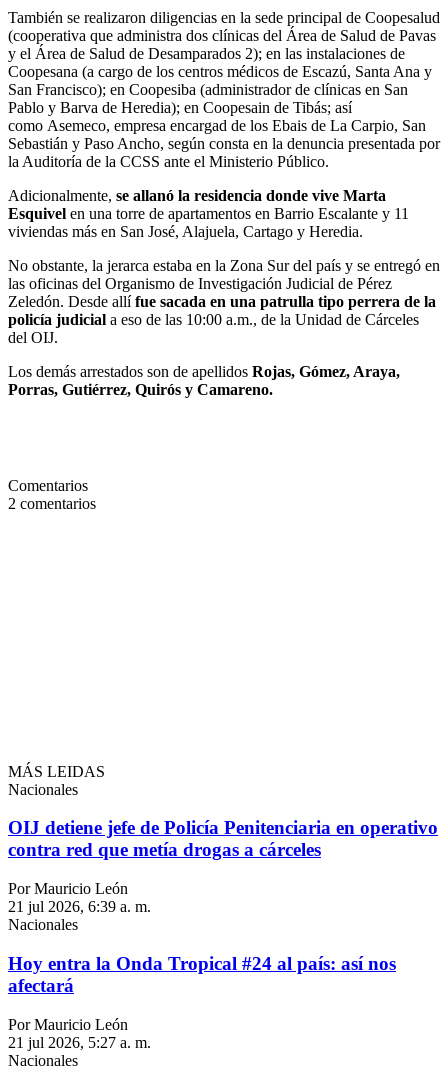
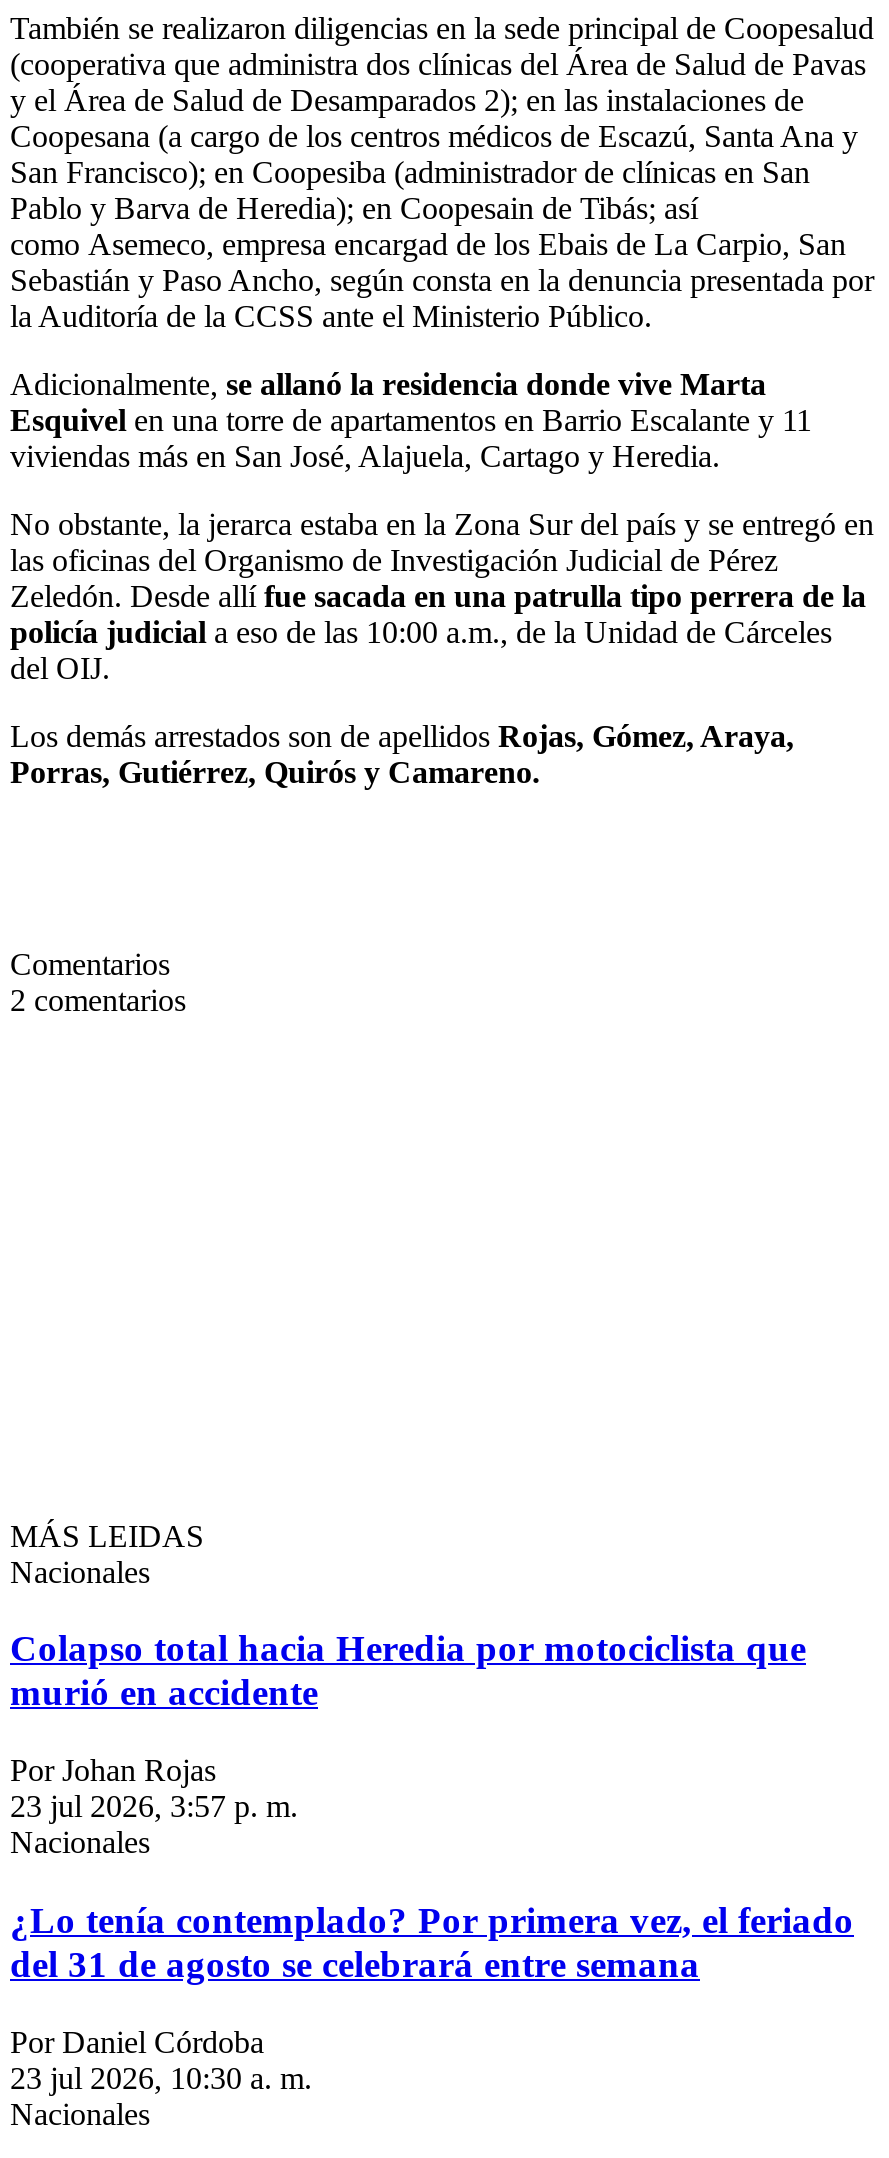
- OIJ detiene jefe de Policía Penitenciaria en operativo
- contra red que metía drogas a cárceles
+ Colapso total hacia Heredia por motociclista que
+ murió en accidente

- Por Mauricio León
- 21 jul 2026, 6:39 a. m.
+ Por Johan Rojas
+ 23 jul 2026, 3:57 p. m.

- Hoy entra la Onda Tropical #24 al país: así nos
- afectará
+ ¿Lo tenía contemplado? Por primera vez, el feriado
+ del 31 de agosto se celebrará entre semana

- Por Mauricio León
- 21 jul 2026, 5:27 a. m.
+ Por Daniel Córdoba
+ 23 jul 2026, 10:30 a. m.
